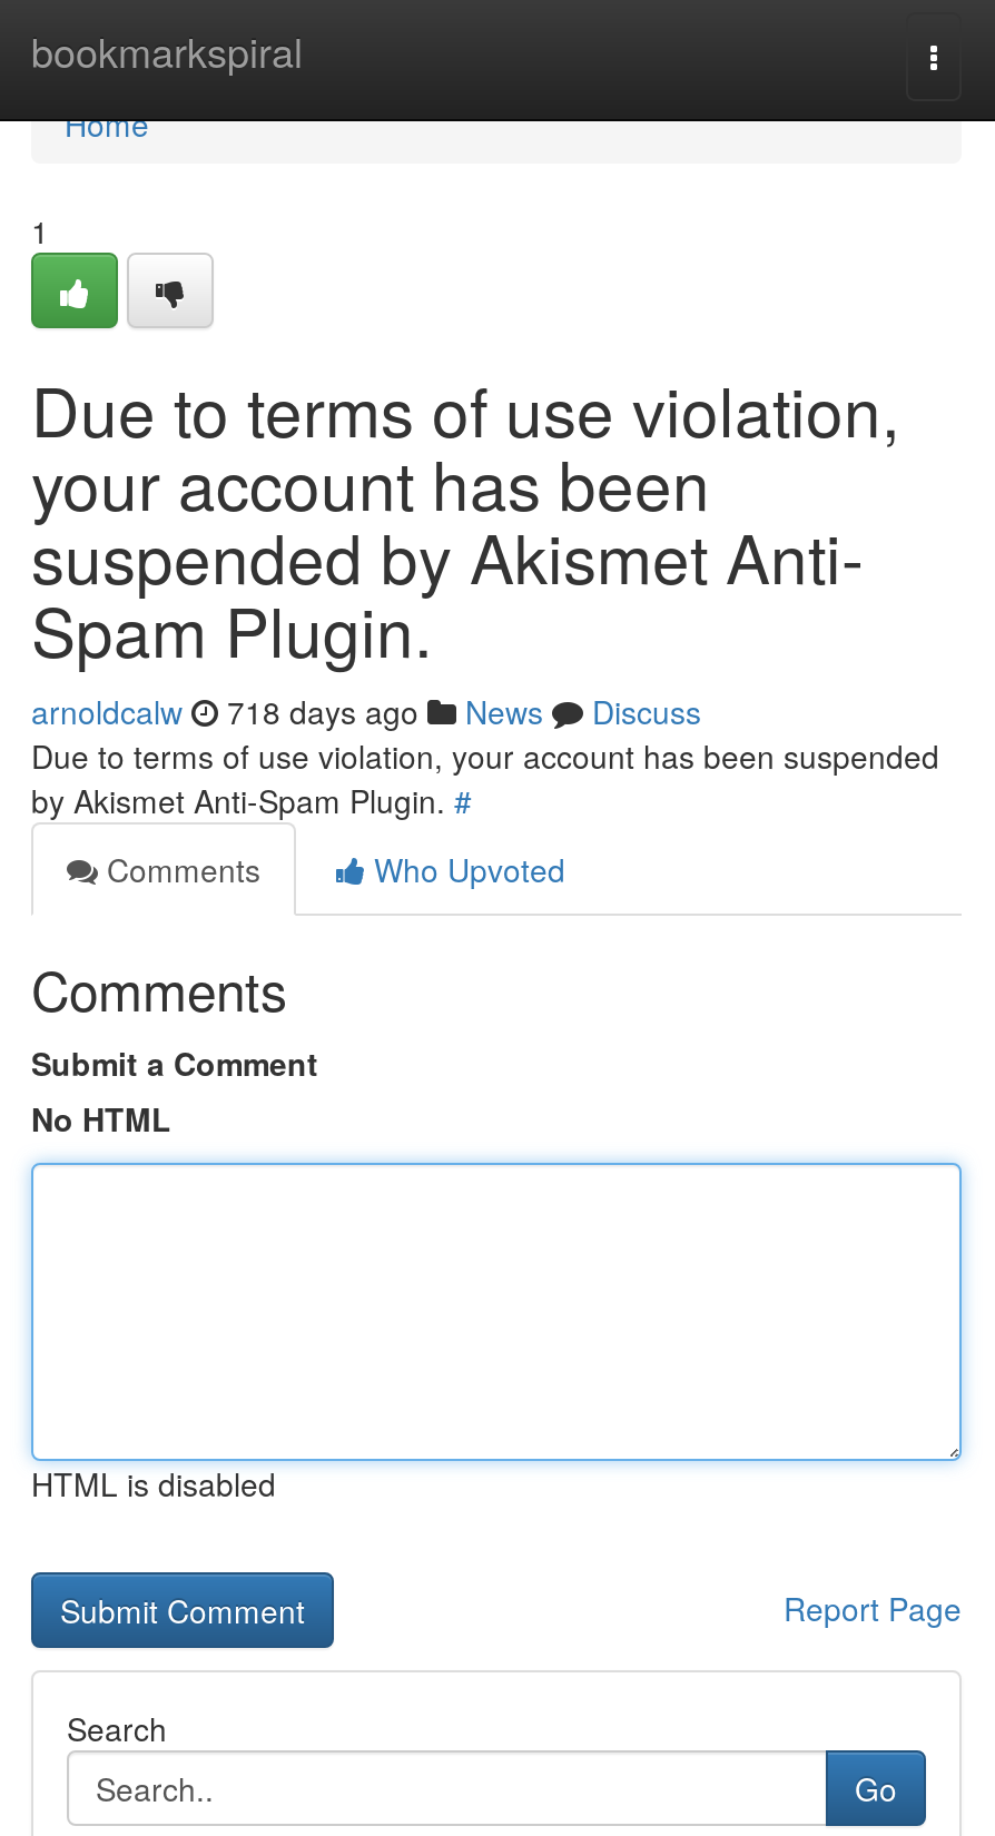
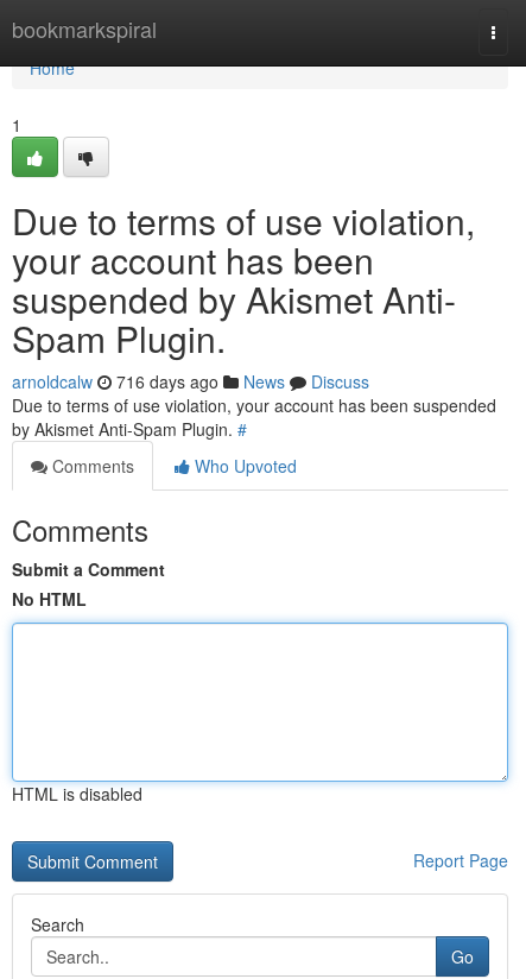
- arnoldcalw 718 days ago News Discuss
+ arnoldcalw 716 days ago News Discuss
